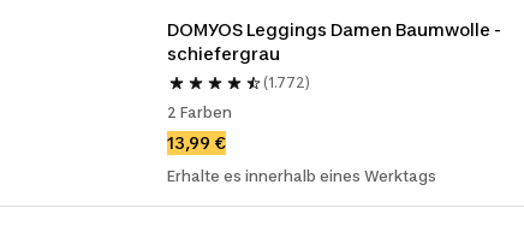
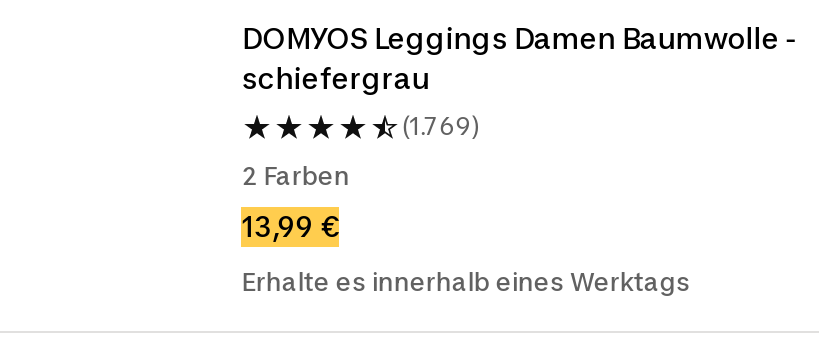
- (1.772)
+ (1.769)
